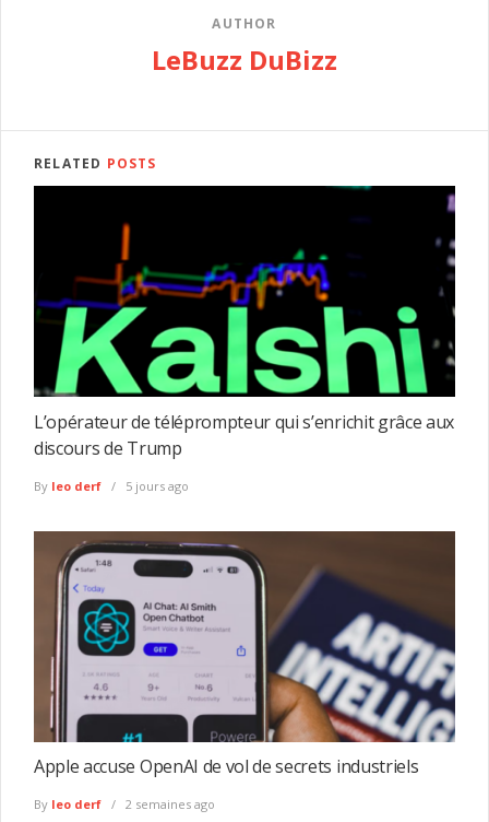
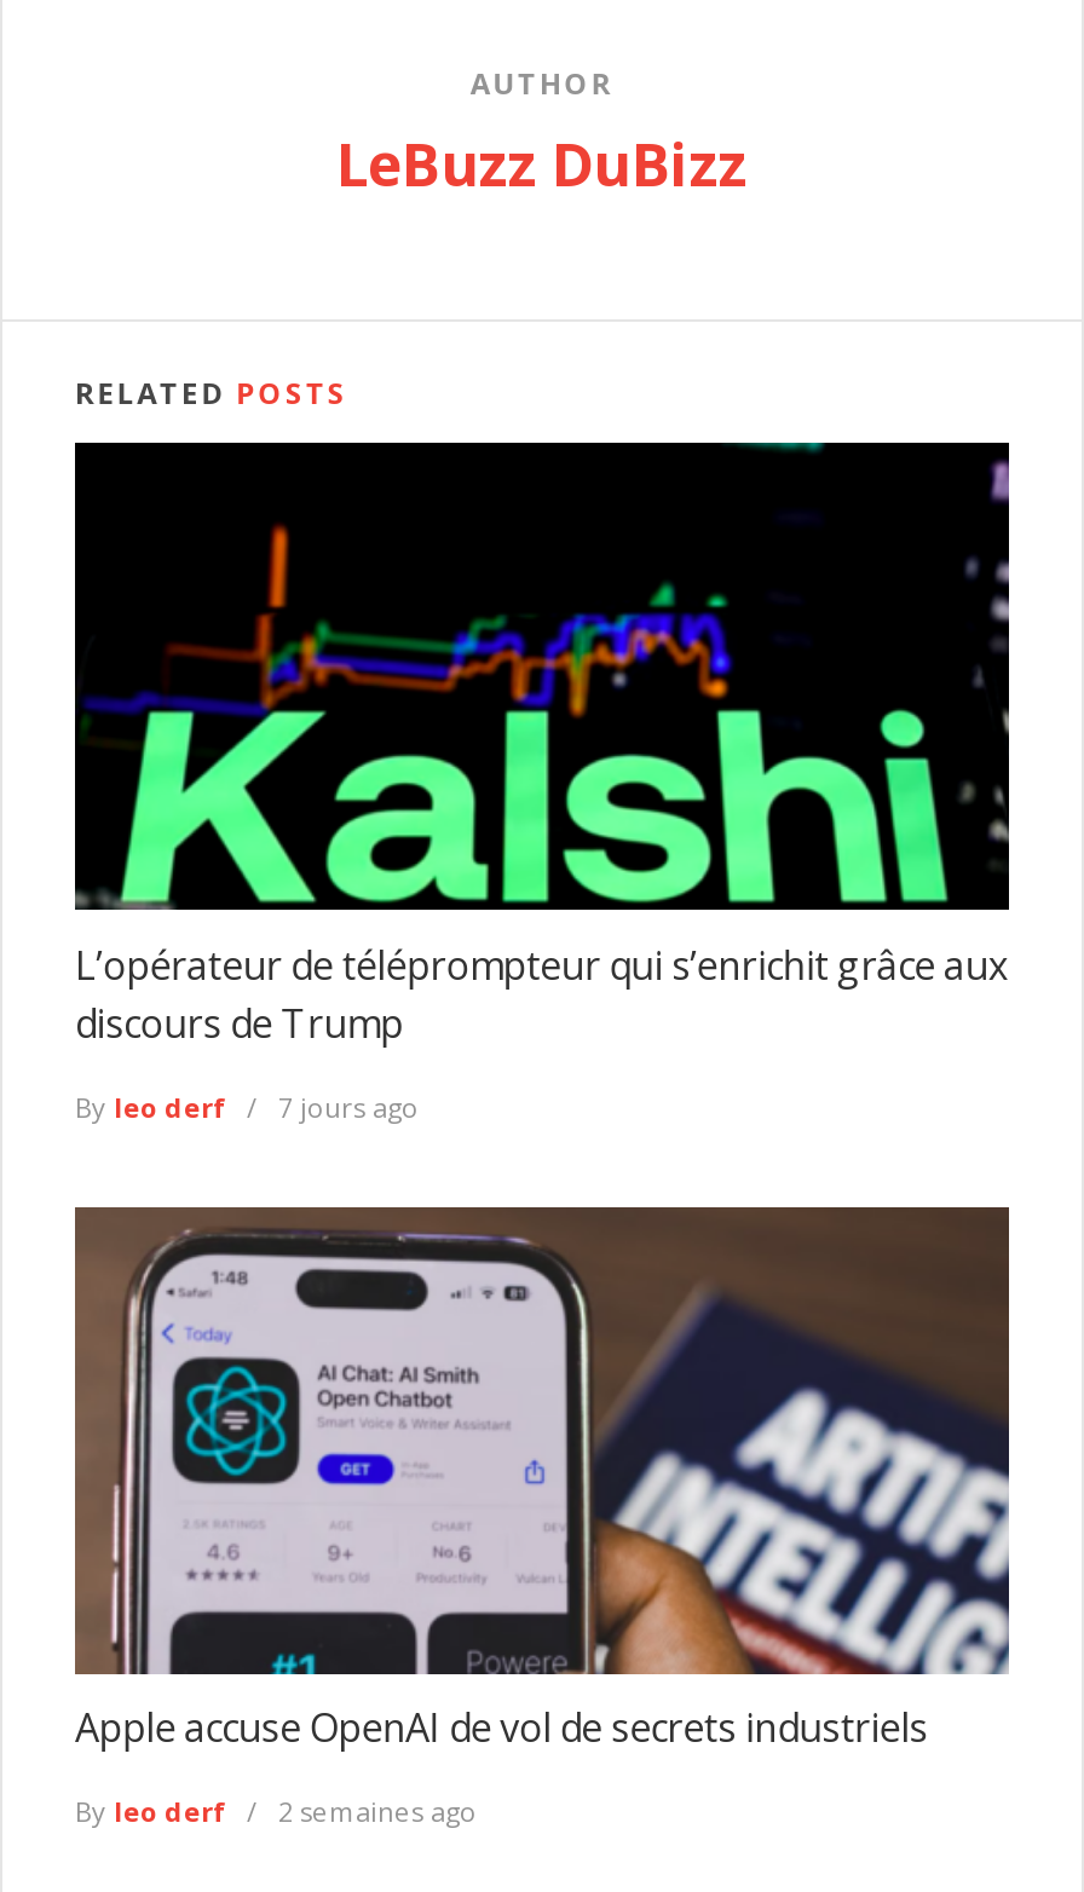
- By leo derf 5 jours ago
+ By leo derf 7 jours ago
